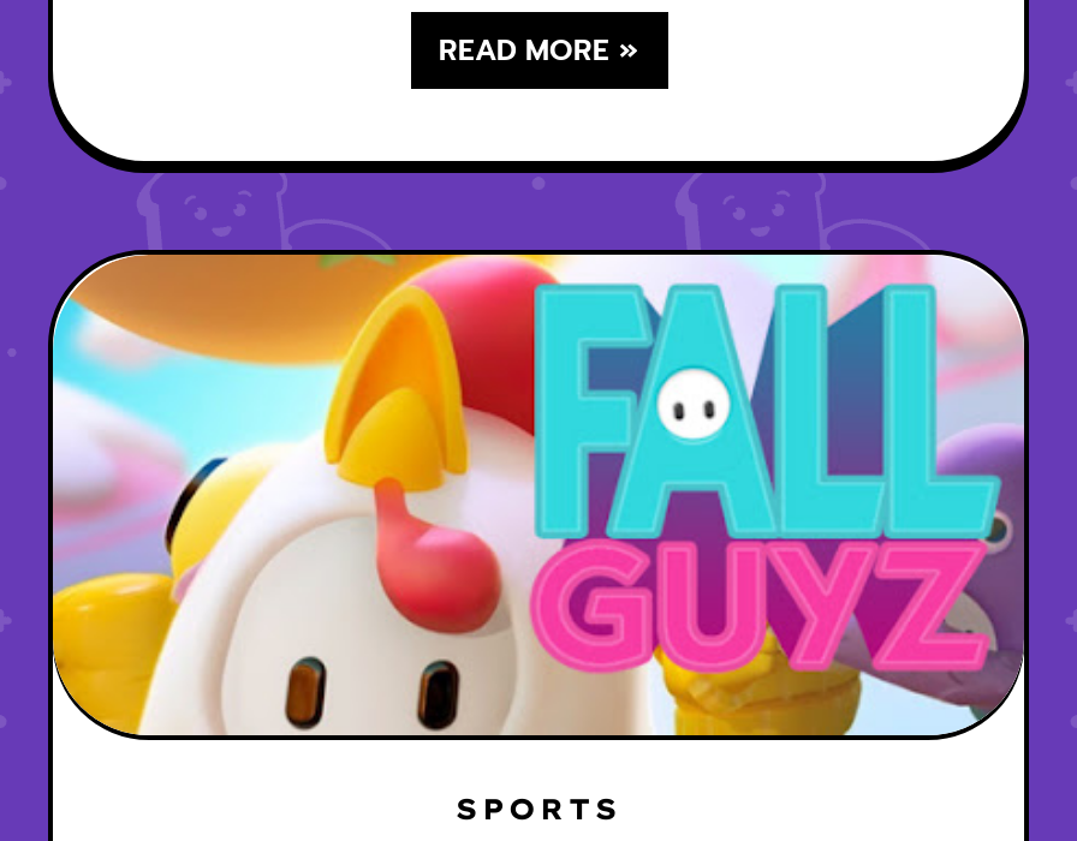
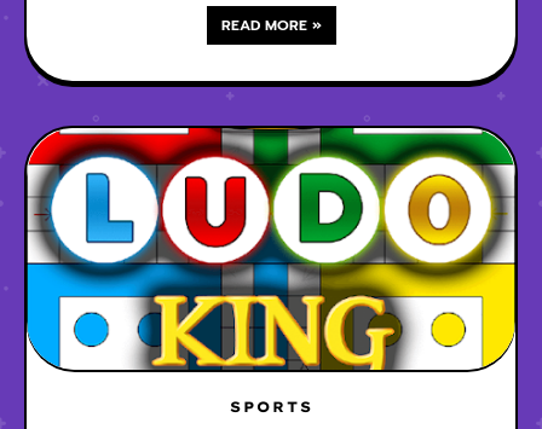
- [image]
+ [image]
